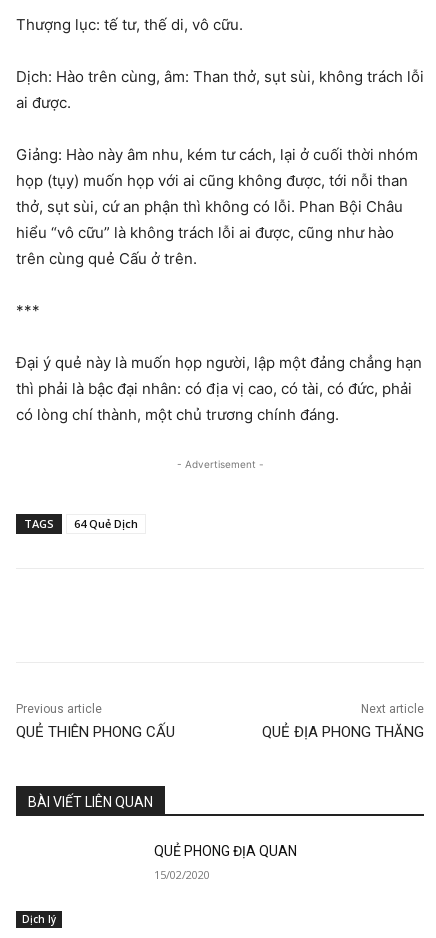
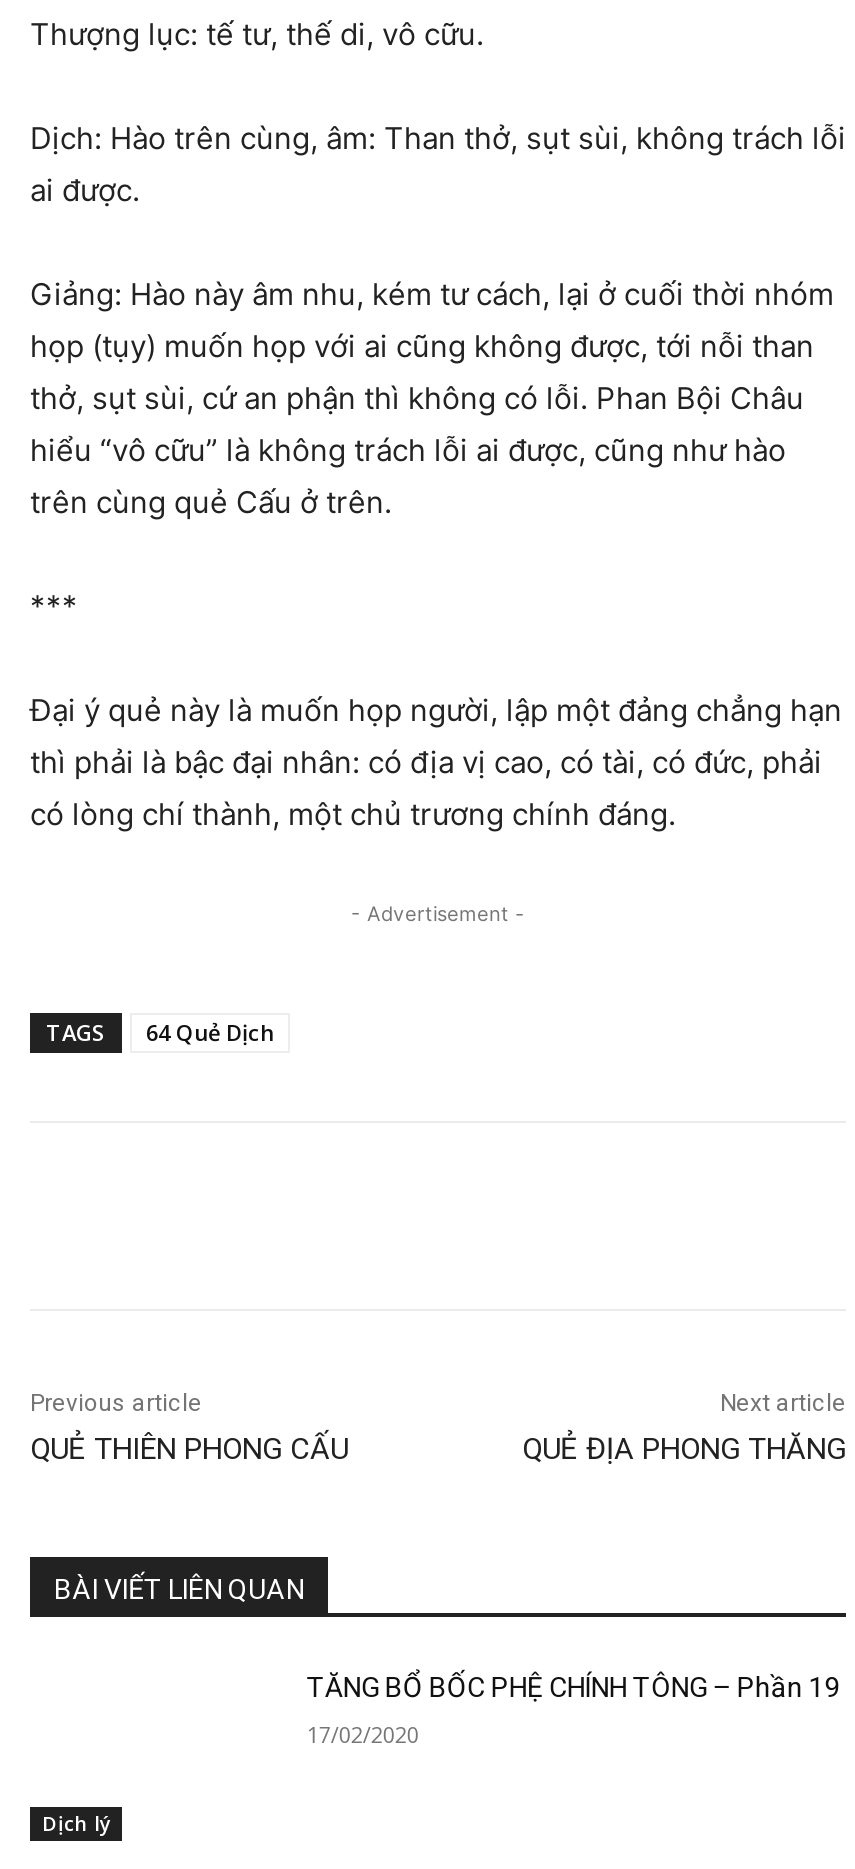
- QUẺ PHONG ĐỊA QUAN
+ TĂNG BỔ BỐC PHỆ CHÍNH TÔNG – Phần 19

- 15/02/2020
+ 17/02/2020
